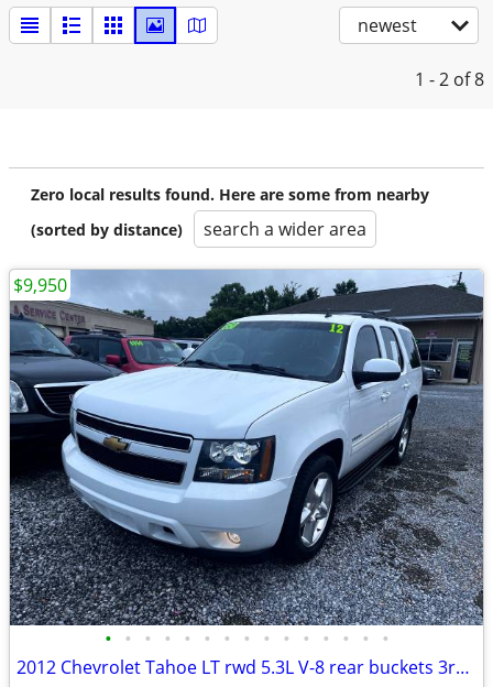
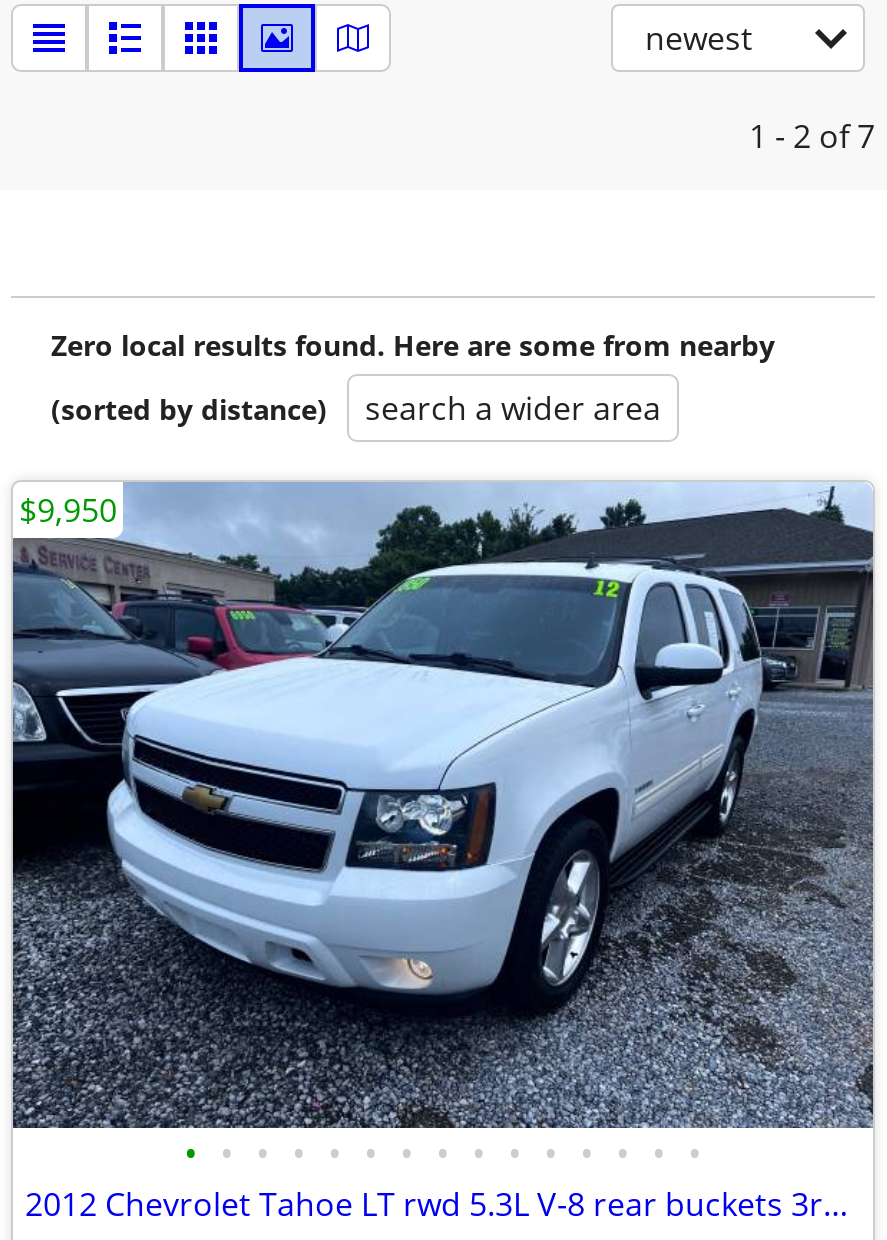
- 1 - 2 of 8
+ 1 - 2 of 7
